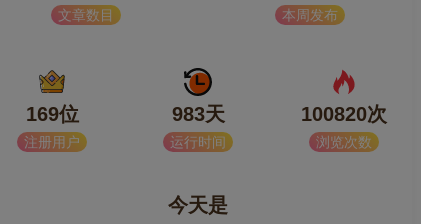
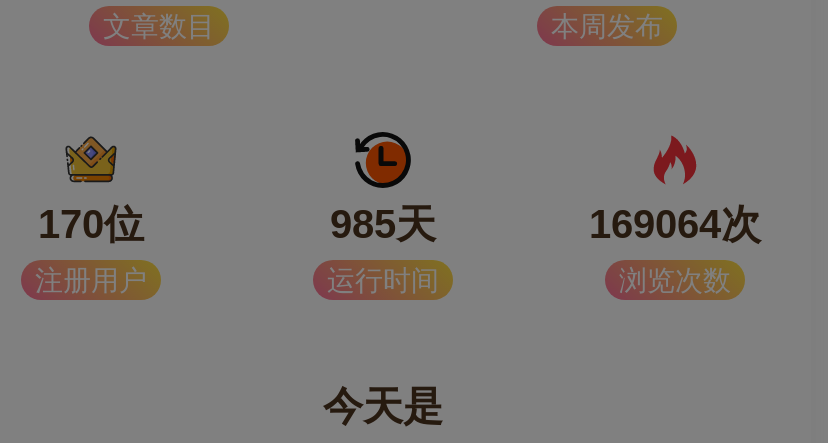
- 169位
+ 170位

- 983天
+ 985天

- 100820次
+ 169064次
